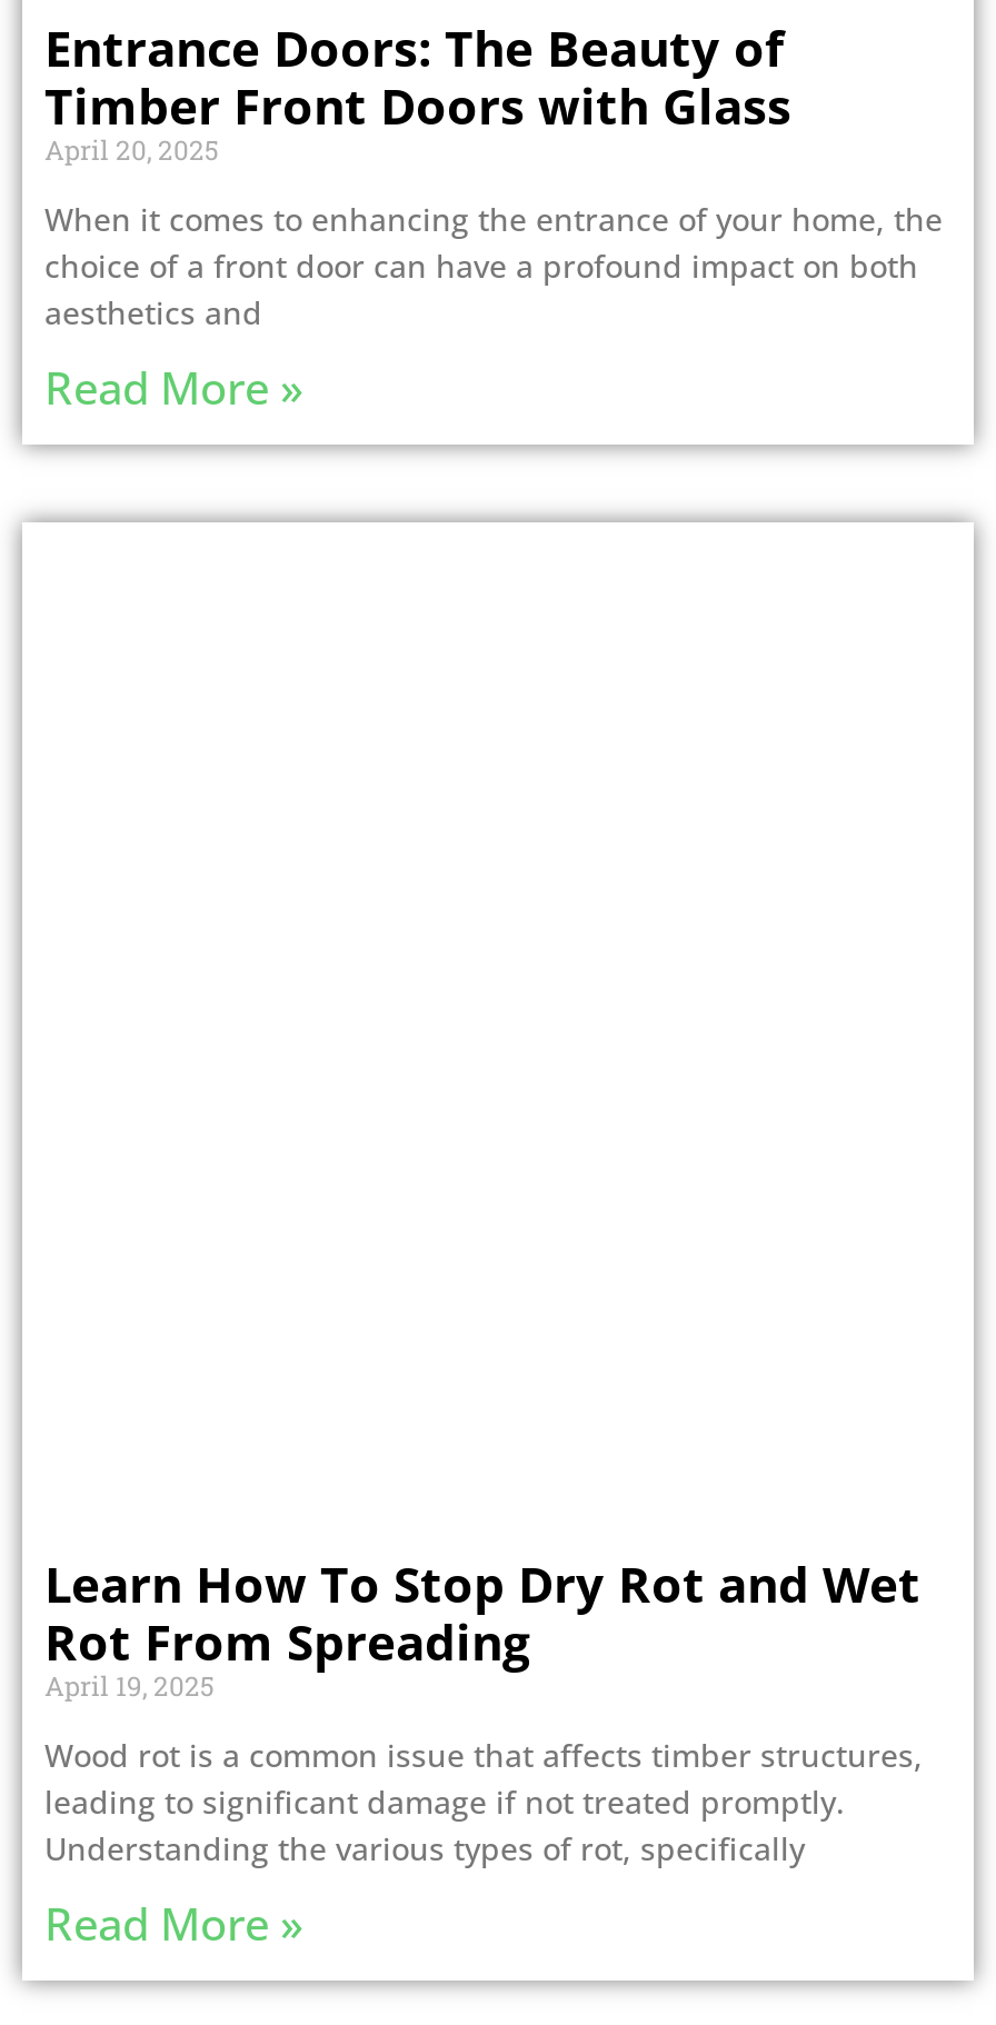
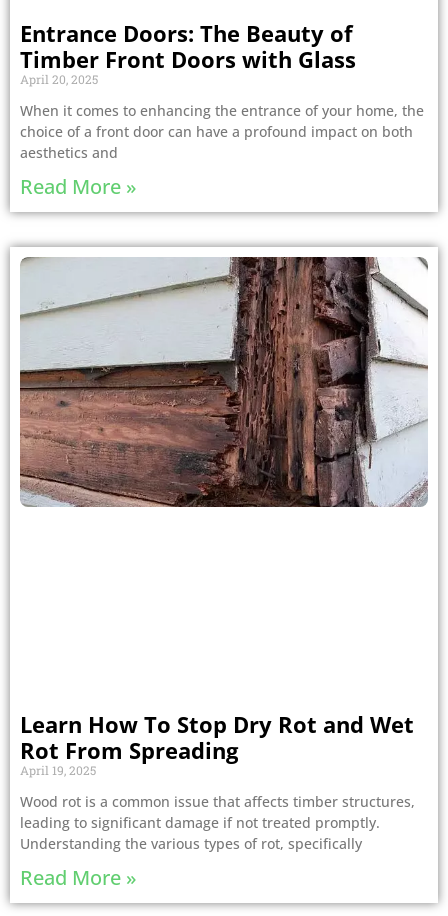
+ [image]
